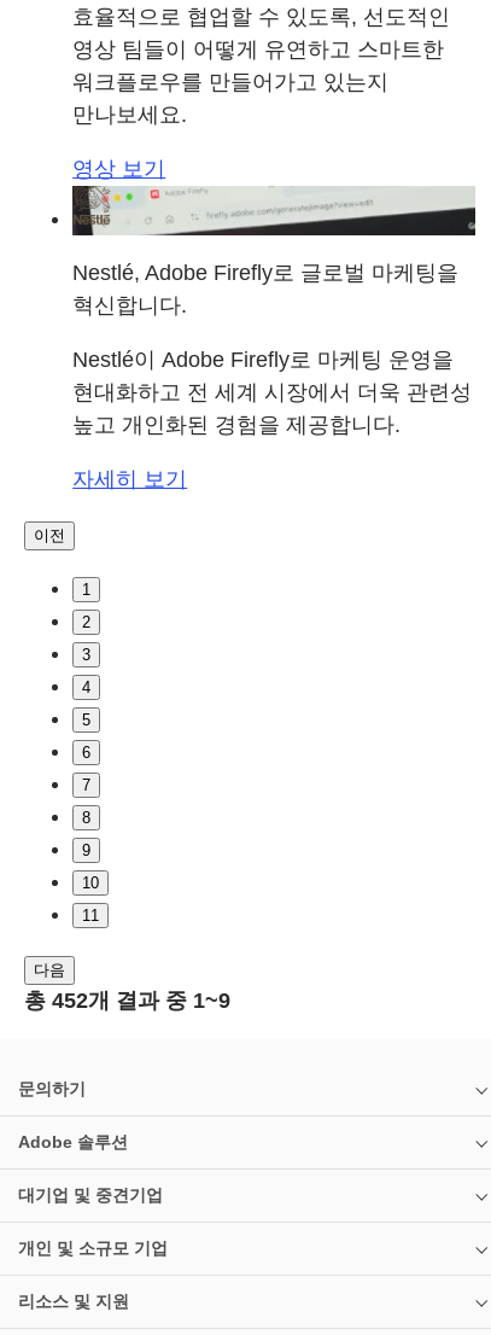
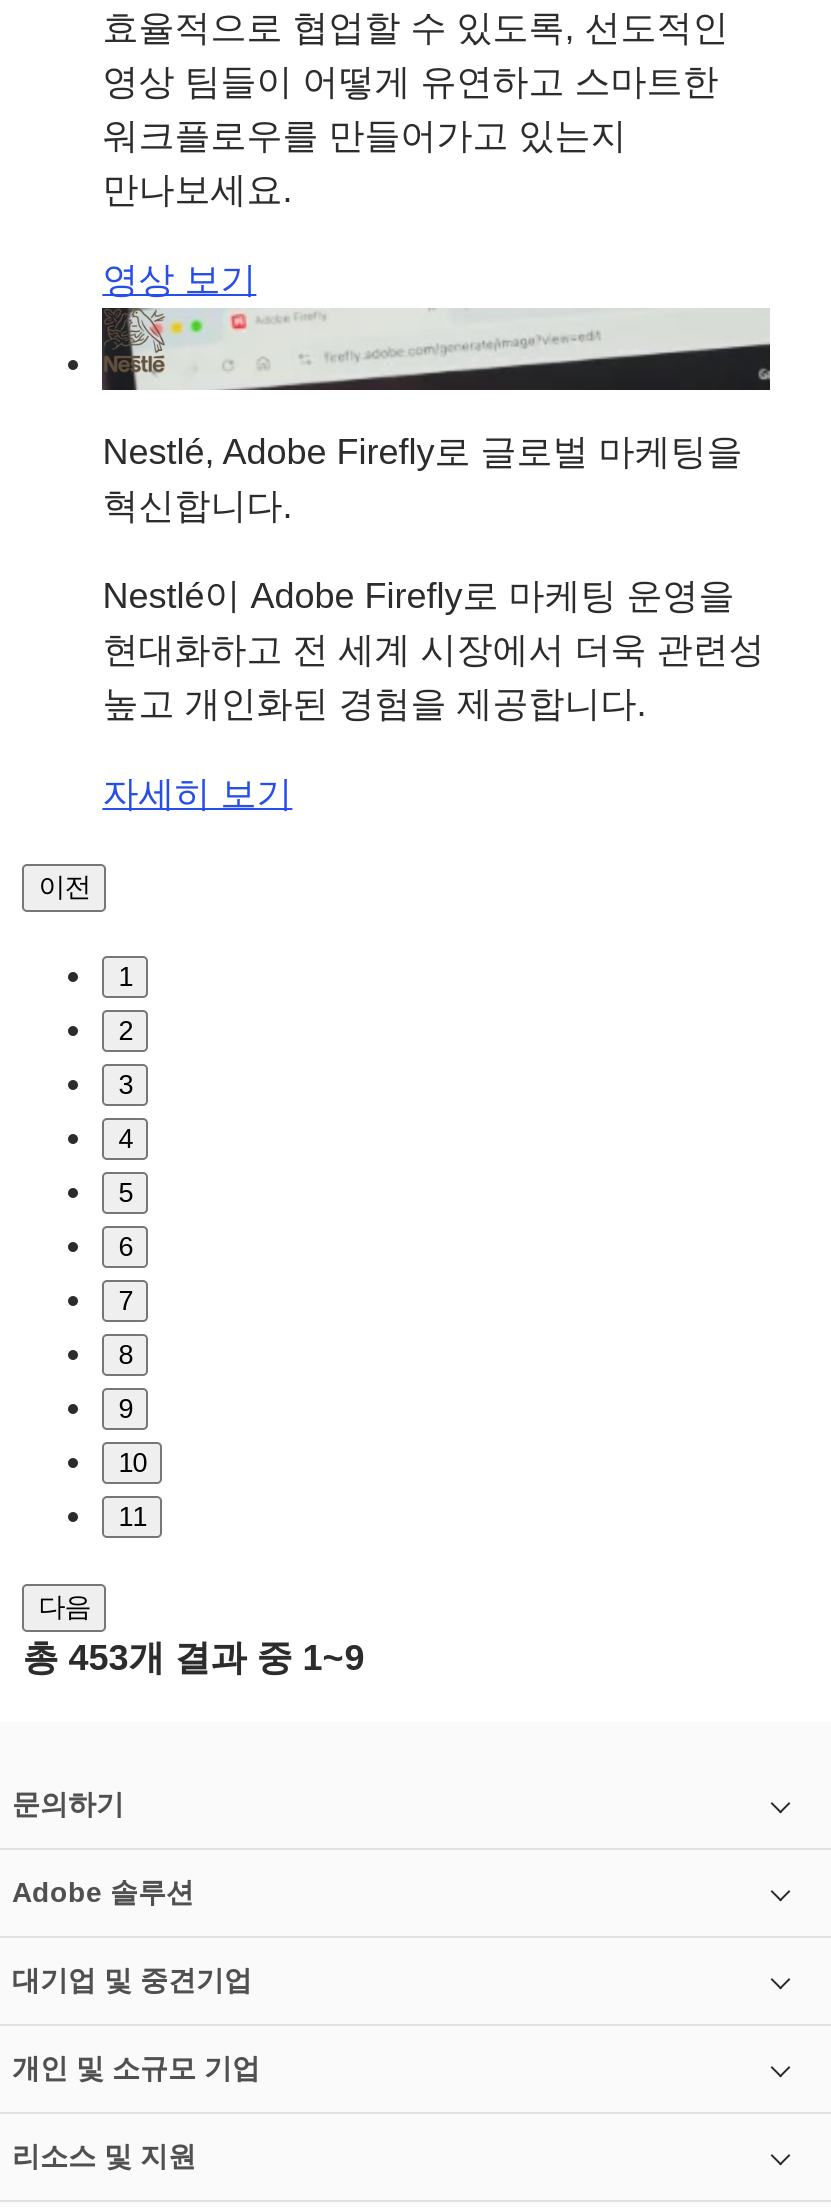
- 총 452개 결과 중 1~9
+ 총 453개 결과 중 1~9
